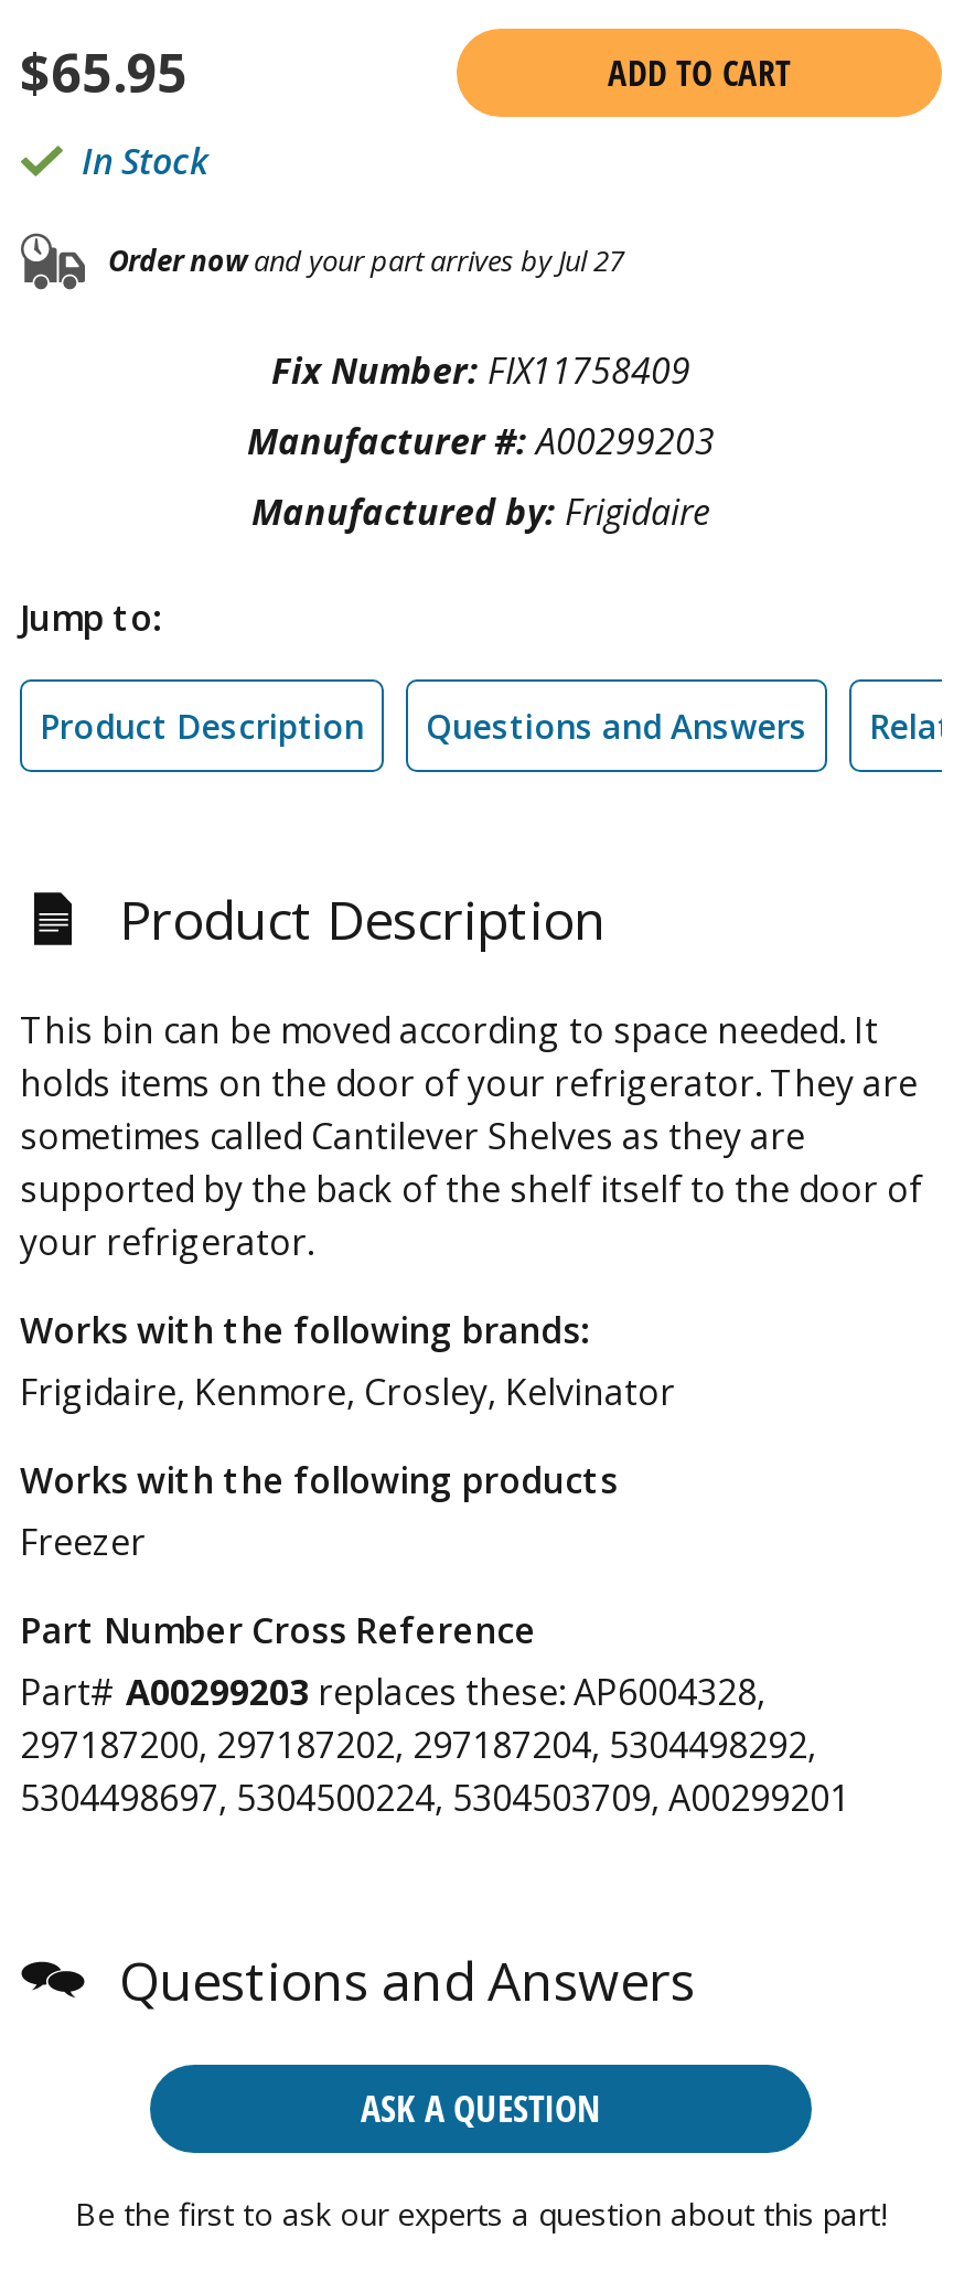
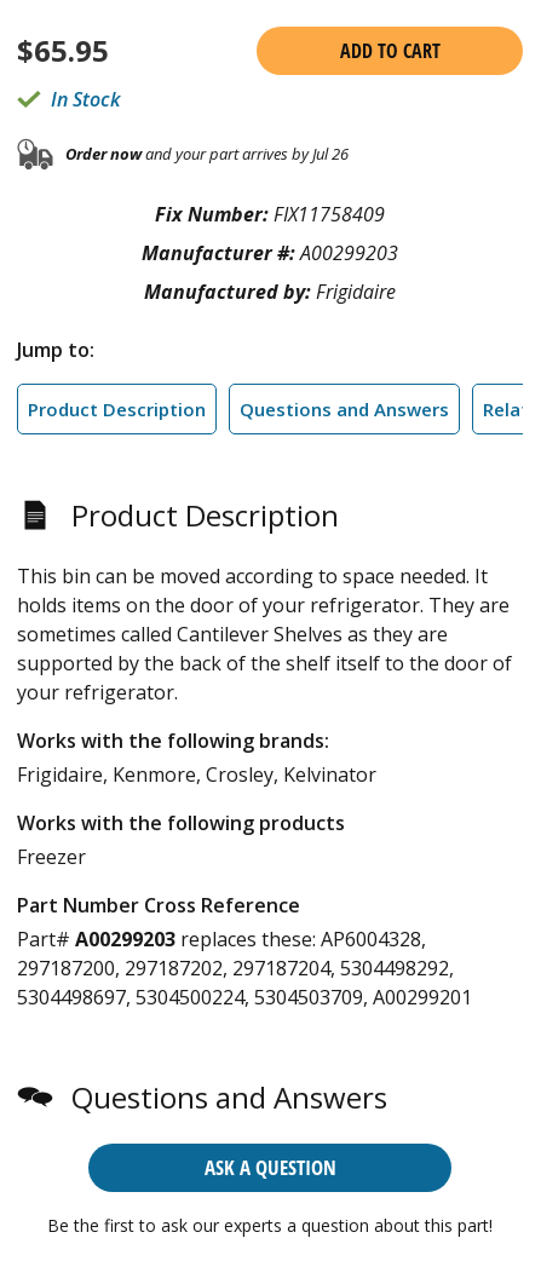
- Order nowand your part arrives by Jul 27
+ Order nowand your part arrives by Jul 26
